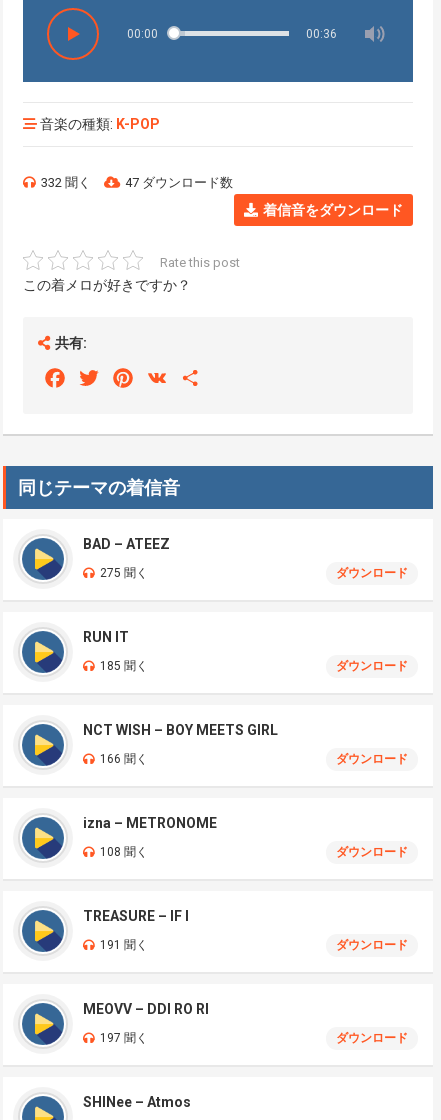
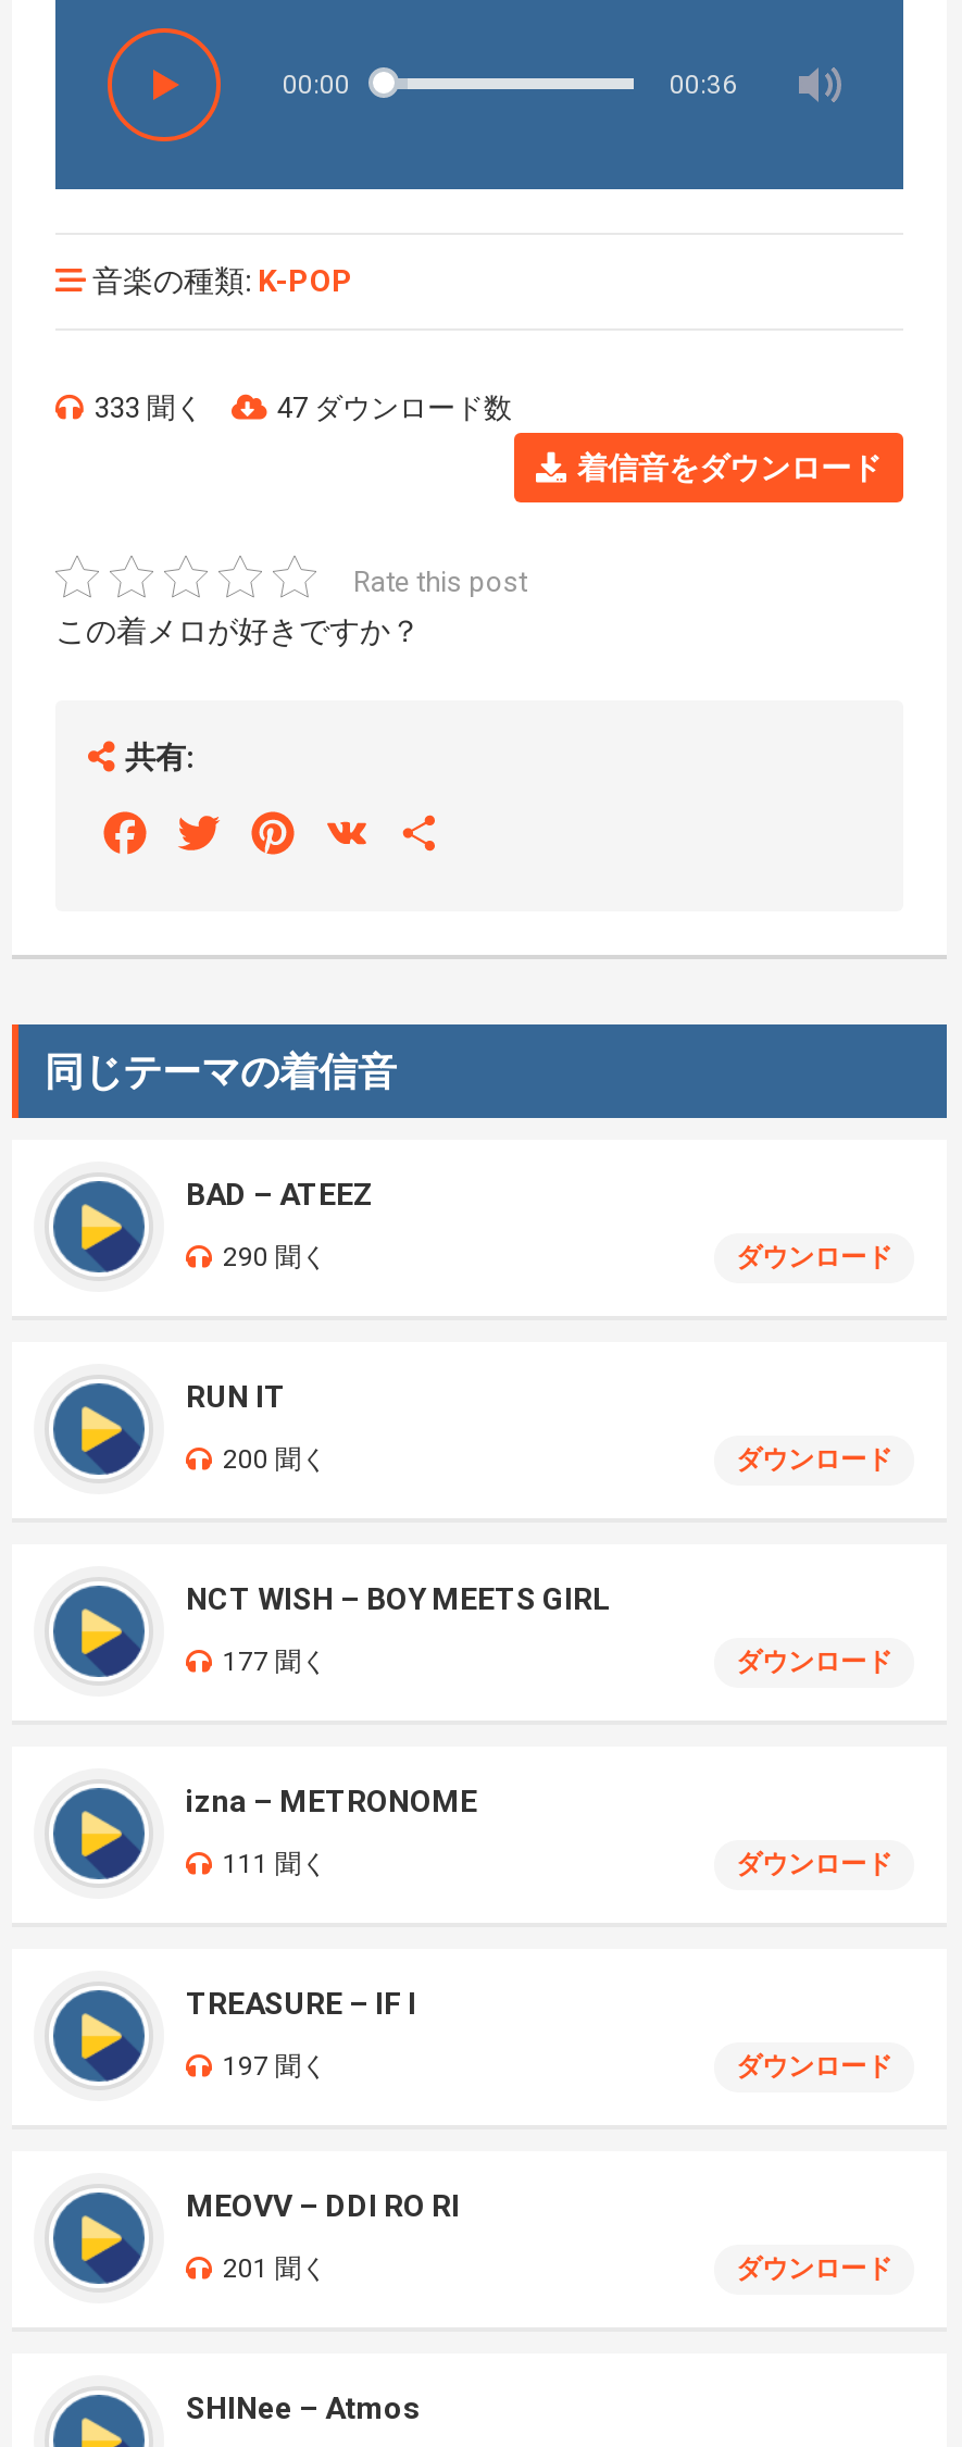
- 332 聞く
+ 333 聞く

- 275 聞く
+ 290 聞く

- 185 聞く
+ 200 聞く

- 166 聞く
+ 177 聞く

- 108 聞く
+ 111 聞く

- 191 聞く
+ 197 聞く

- 197 聞く
+ 201 聞く
